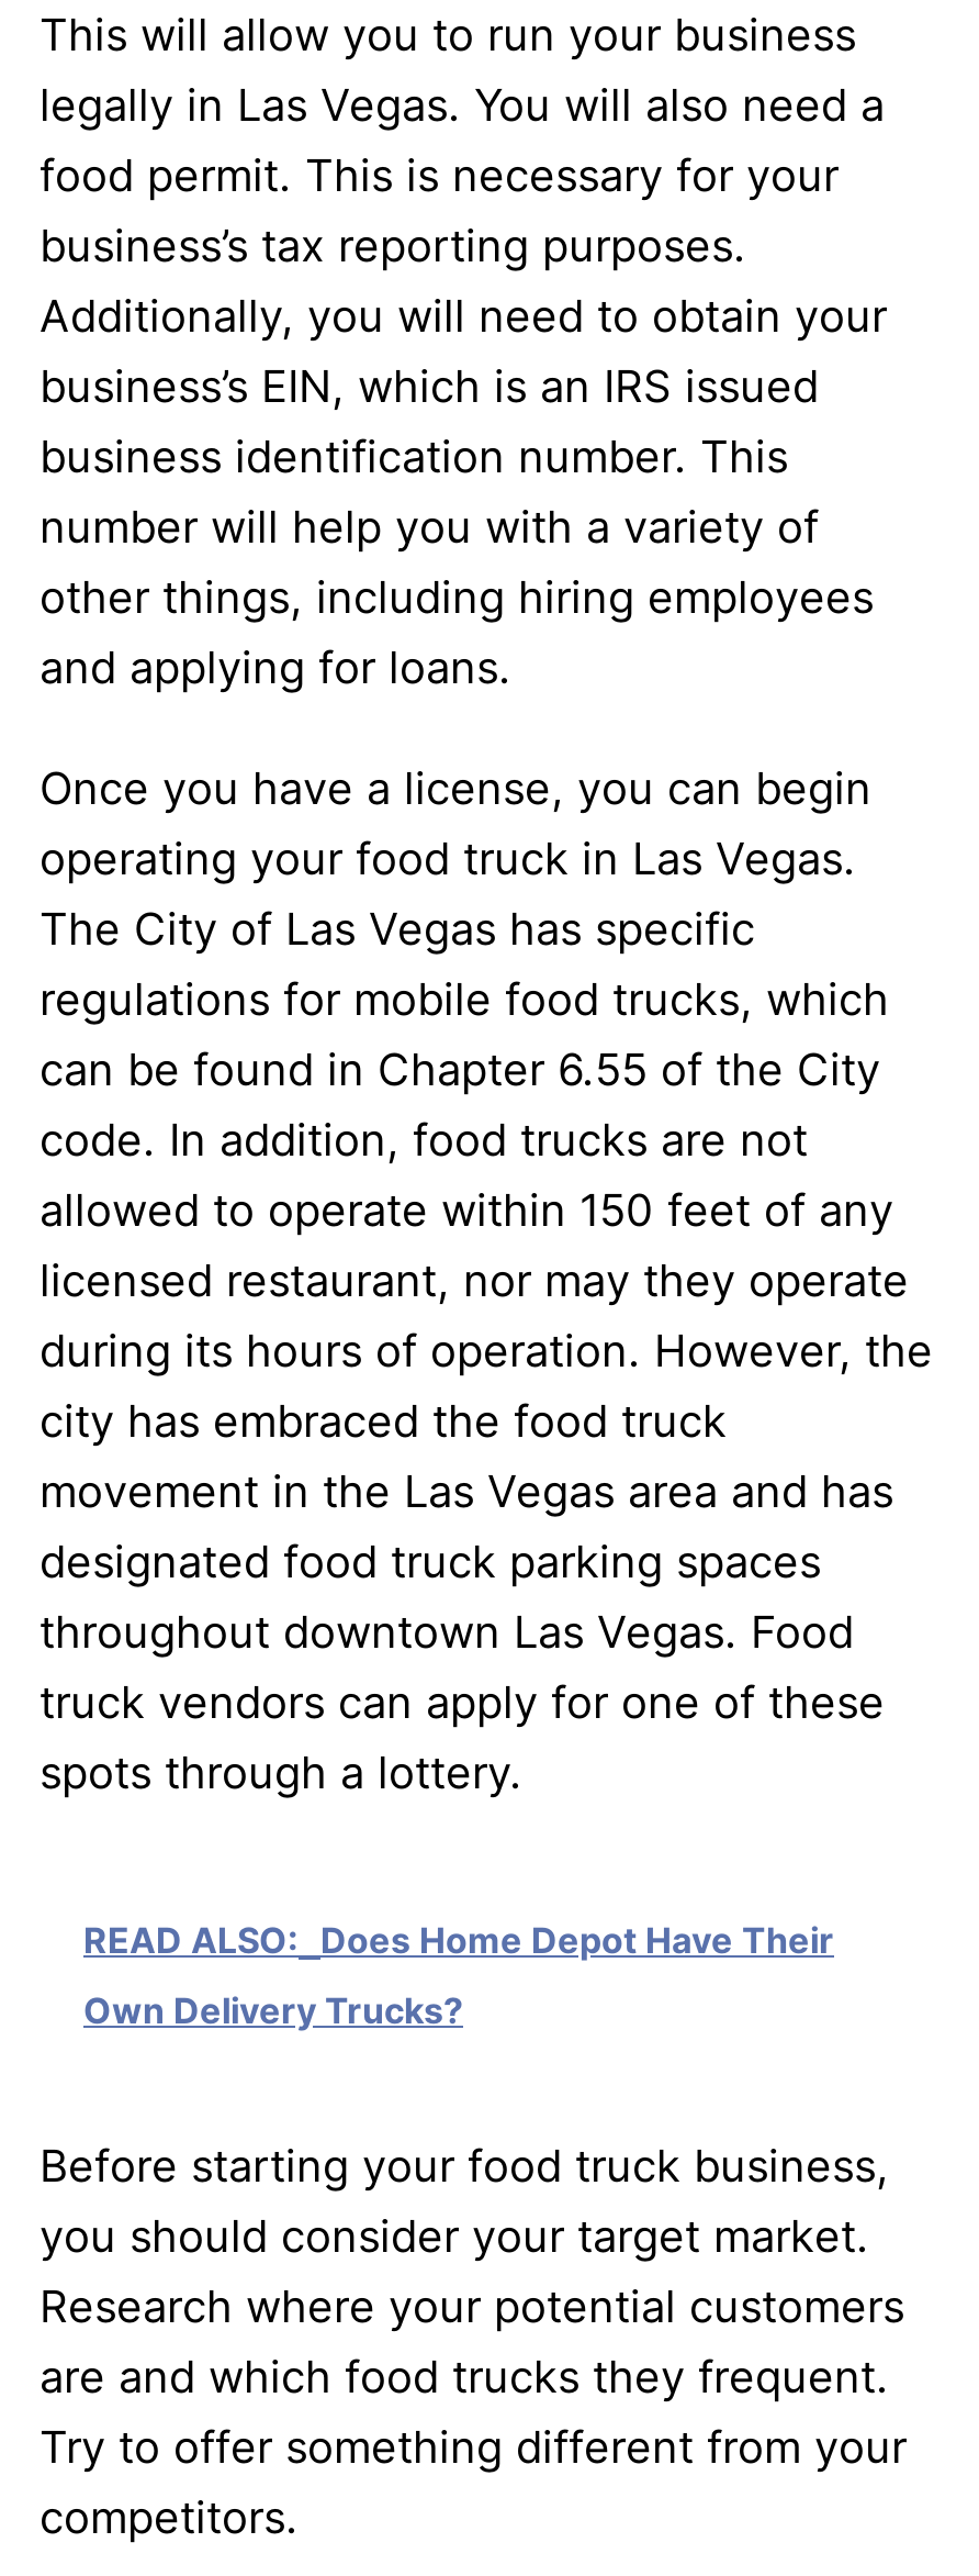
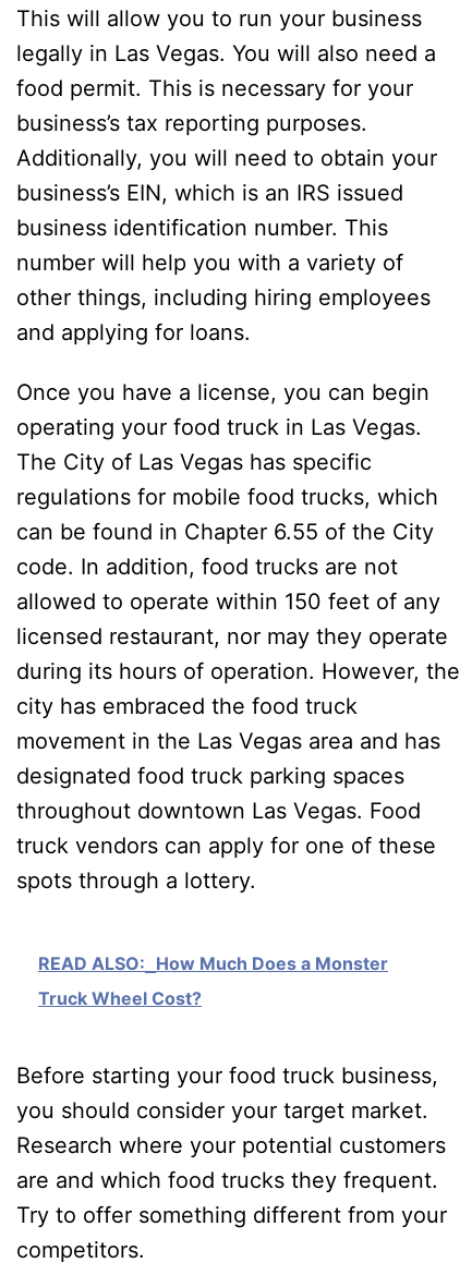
- READ ALSO: Does Home Depot Have Their
+ READ ALSO: How Much Does a Monster

- Own Delivery Trucks?
+ Truck Wheel Cost?
